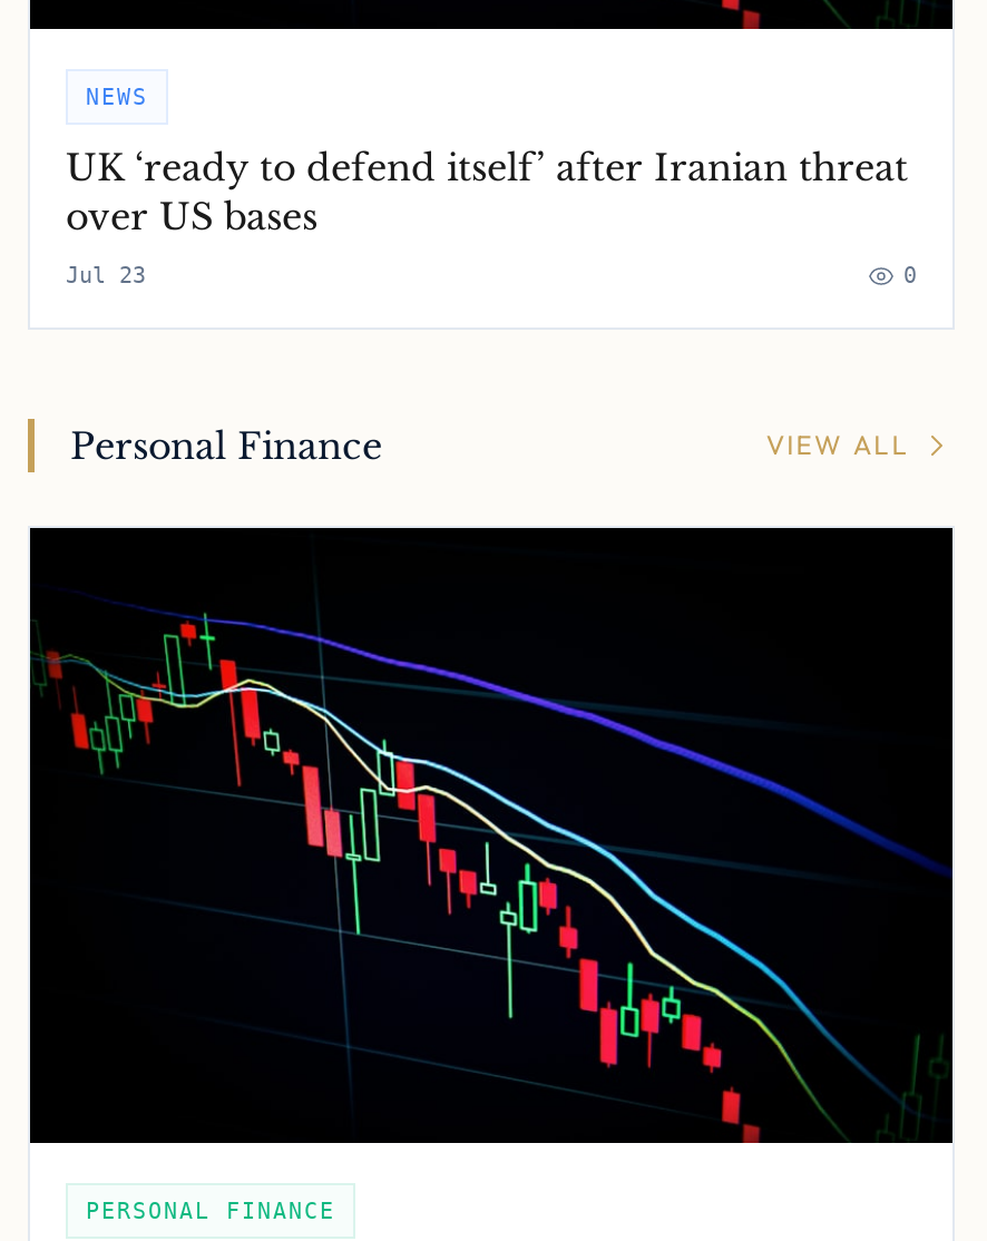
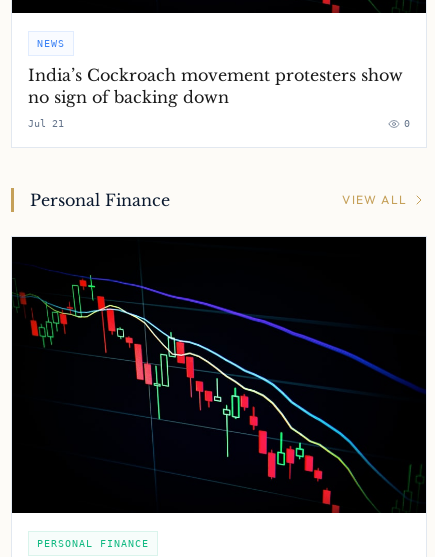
- UK ‘ready to defend itself’ after Iranian threat
- over US bases
+ India’s Cockroach movement protesters show
+ no sign of backing down

- Jul 23
+ Jul 21
